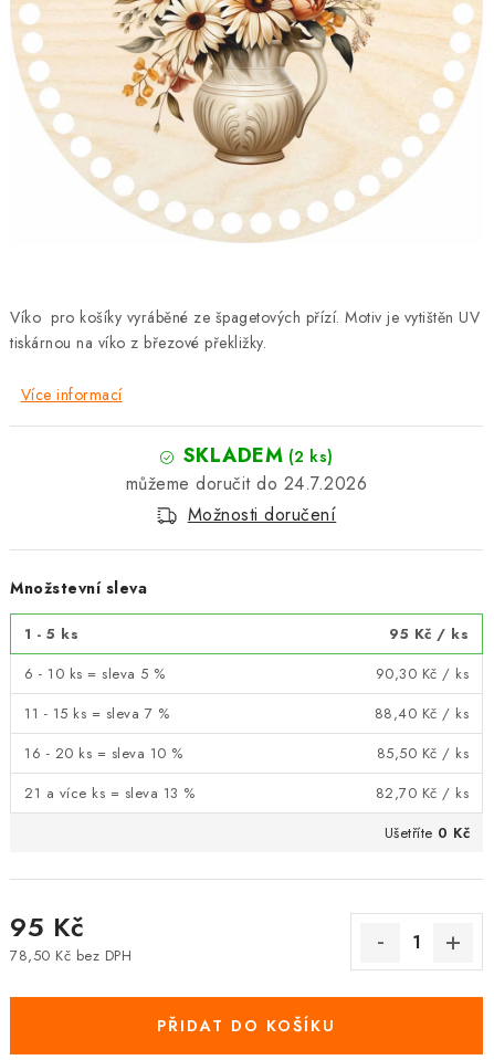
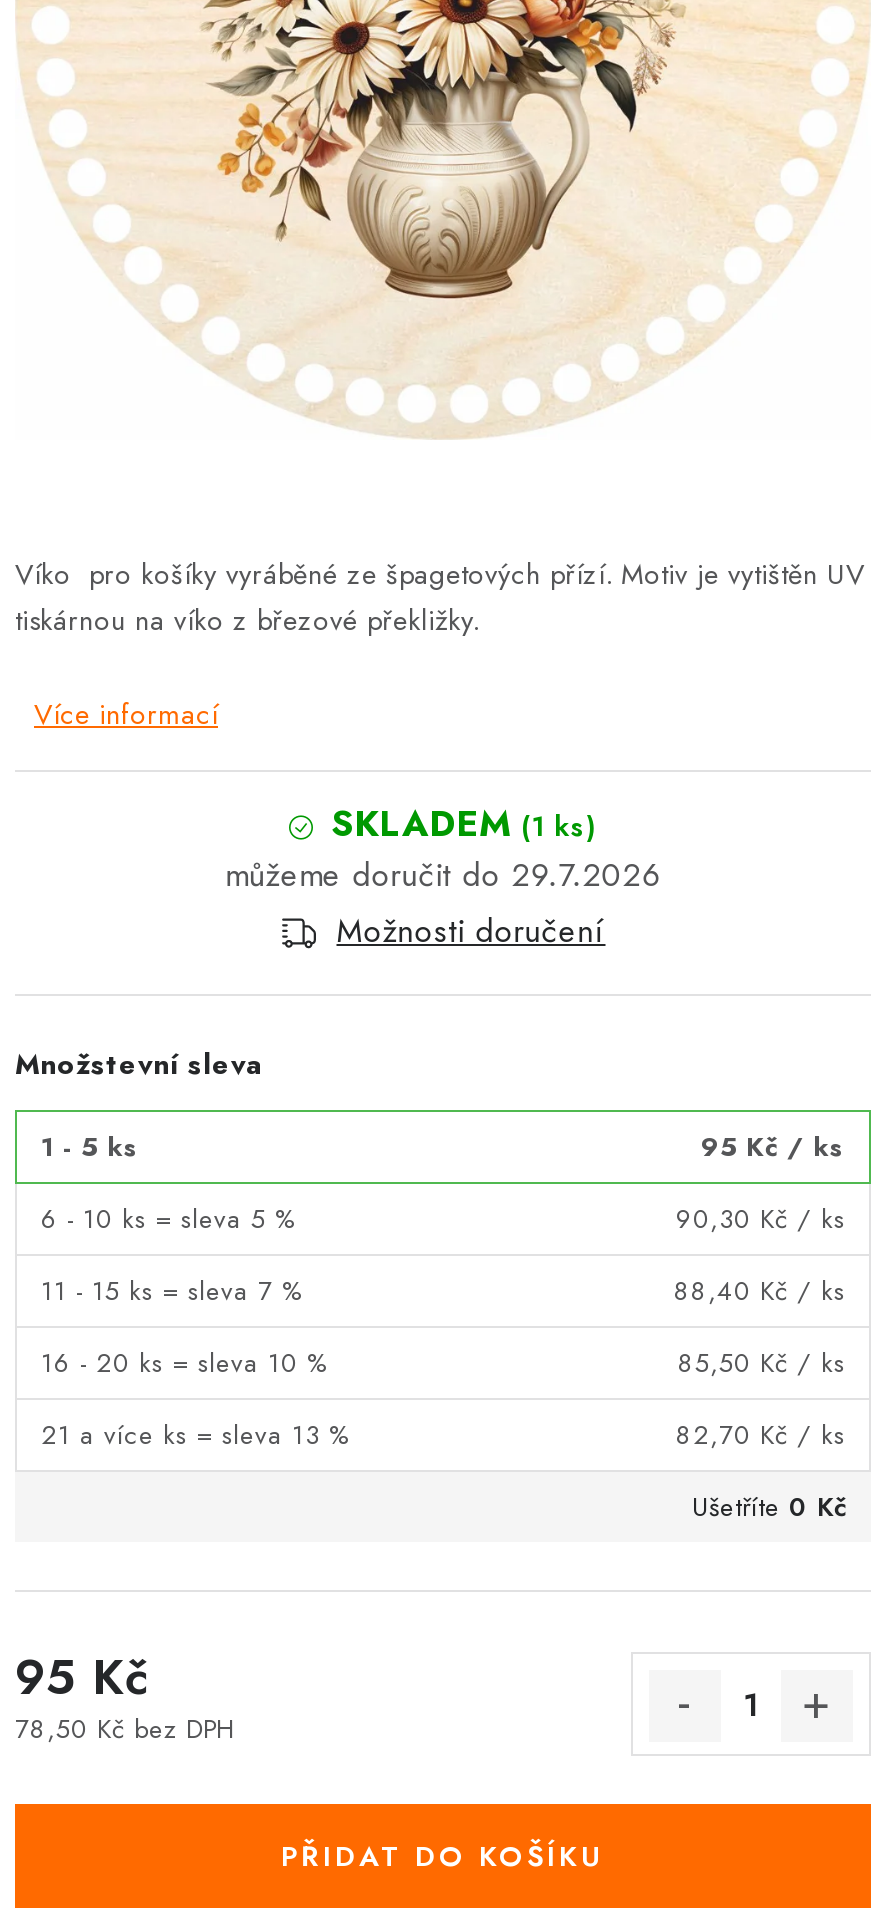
- SKLADEM (2 ks)
+ SKLADEM (1 ks)

- 24.7.2026
+ 29.7.2026
